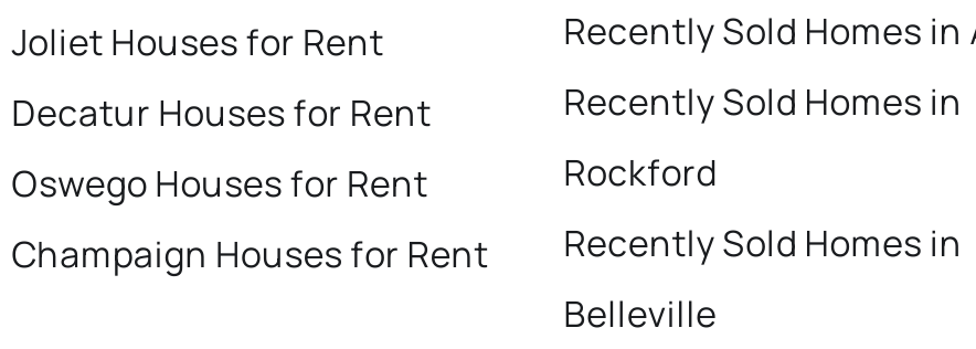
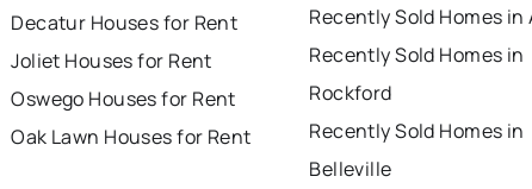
moved down: Joliet Houses for Rent

moved up: Decatur Houses for Rent

- Champaign Houses for Rent
+ Oak Lawn Houses for Rent
